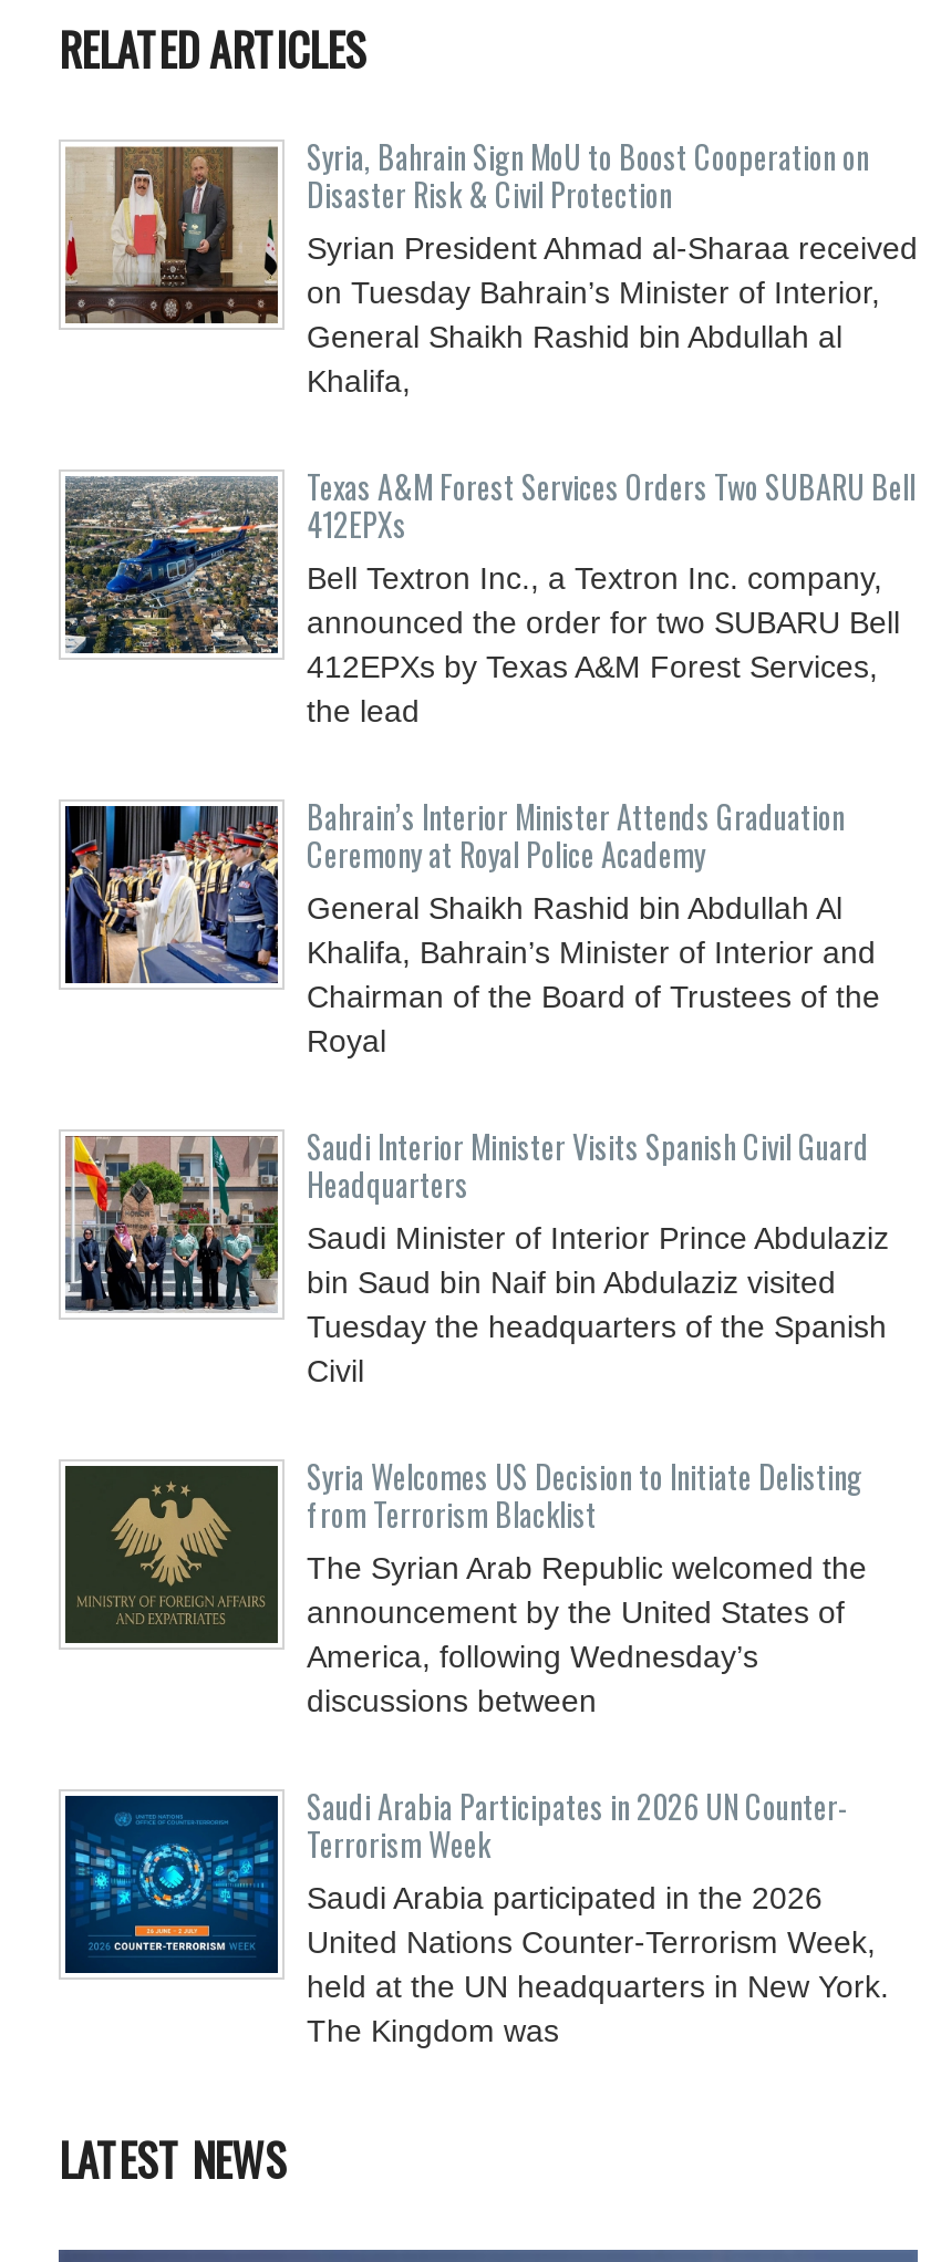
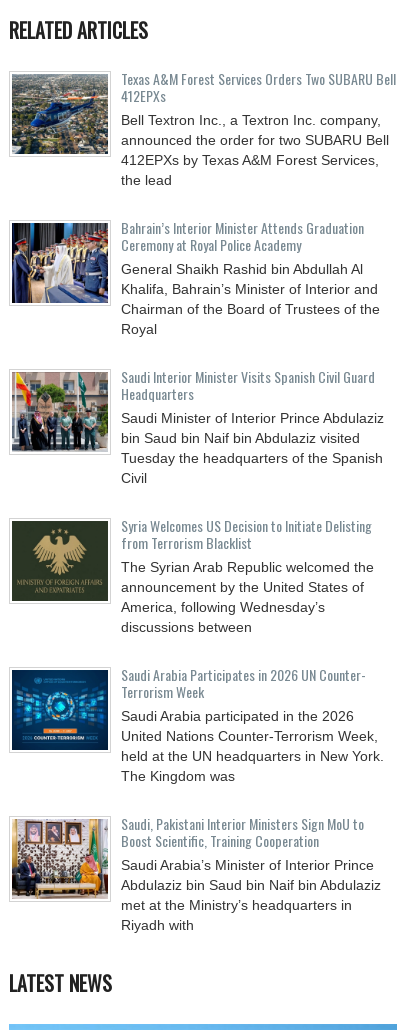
- [image]
- Syria, Bahrain Sign MoU to Boost Cooperation on
- Disaster Risk & Civil Protection
- Syrian President Ahmad al-Sharaa received
- on Tuesday Bahrain’s Minister of Interior,
- General Shaikh Rashid bin Abdullah al
- Khalifa,

moved up: [image] | Texas A&M Forest Services Orders Two SUBARU Bell | 412EPXs | ... | held at the UN headquarters in New York. | The Kingdom was

+ [image]
+ Saudi, Pakistani Interior Ministers Sign MoU to
+ Boost Scientific, Training Cooperation
+ Saudi Arabia’s Minister of Interior Prince
+ Abdulaziz bin Saud bin Naif bin Abdulaziz
+ met at the Ministry’s headquarters in
+ Riyadh with
